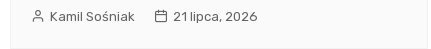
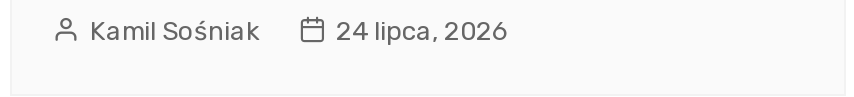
- 21 lipca, 2026
+ 24 lipca, 2026
